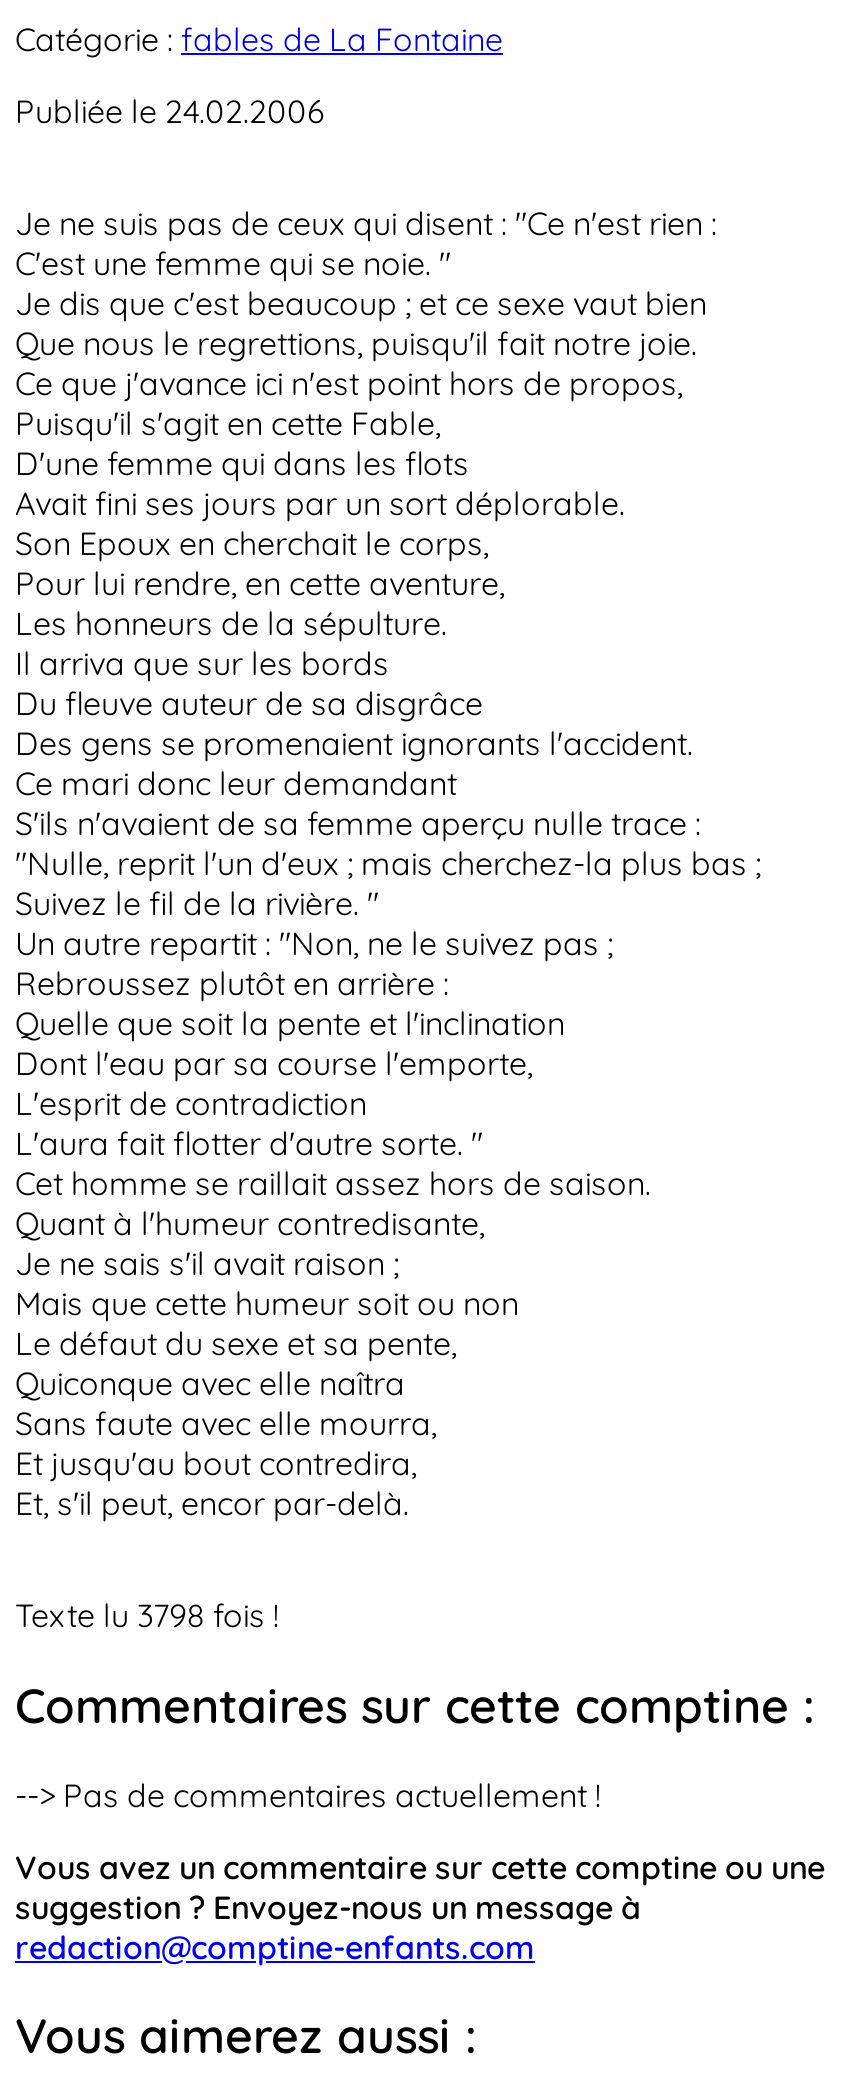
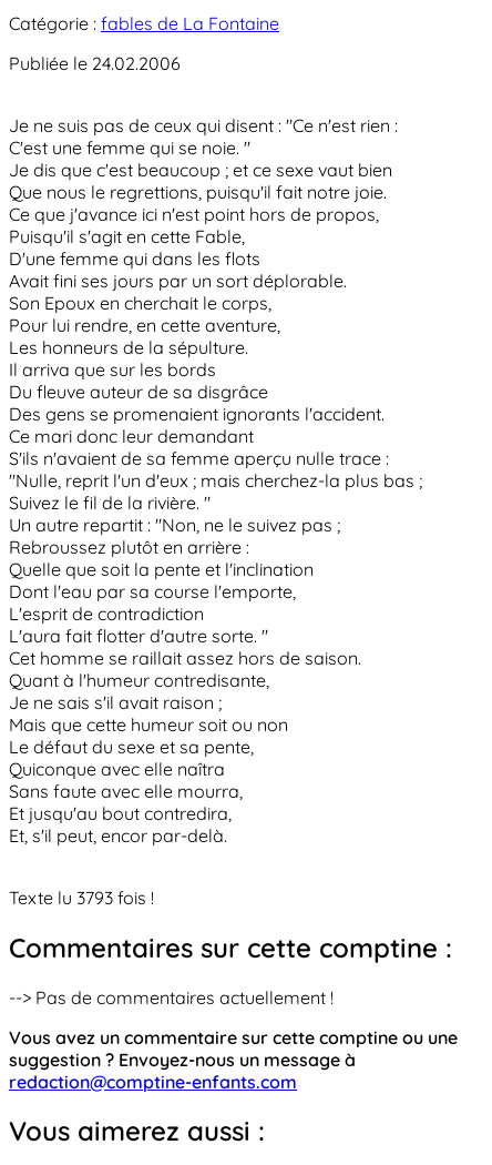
- Texte lu 3798 fois !
+ Texte lu 3793 fois !
